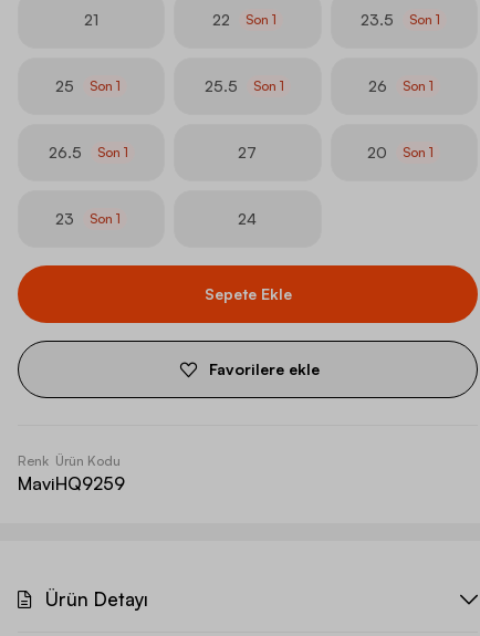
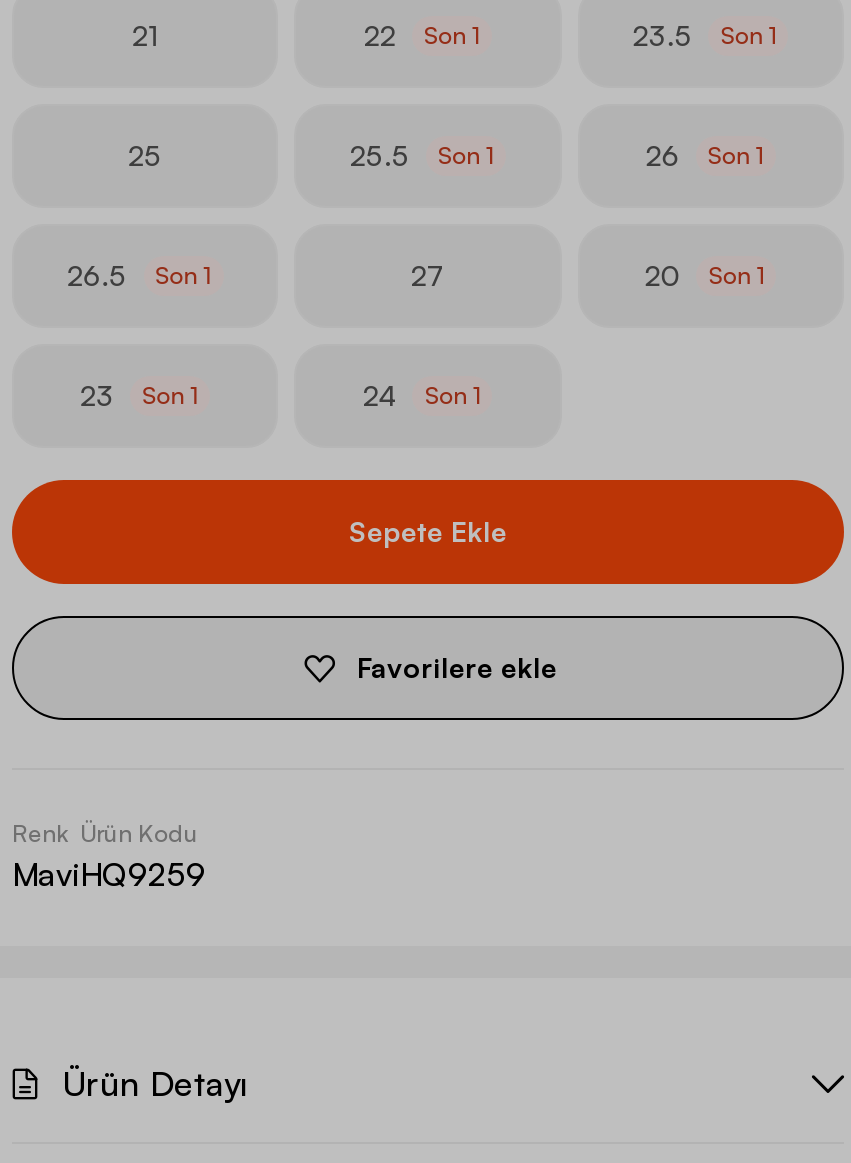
- Son 1

+ Son 1
